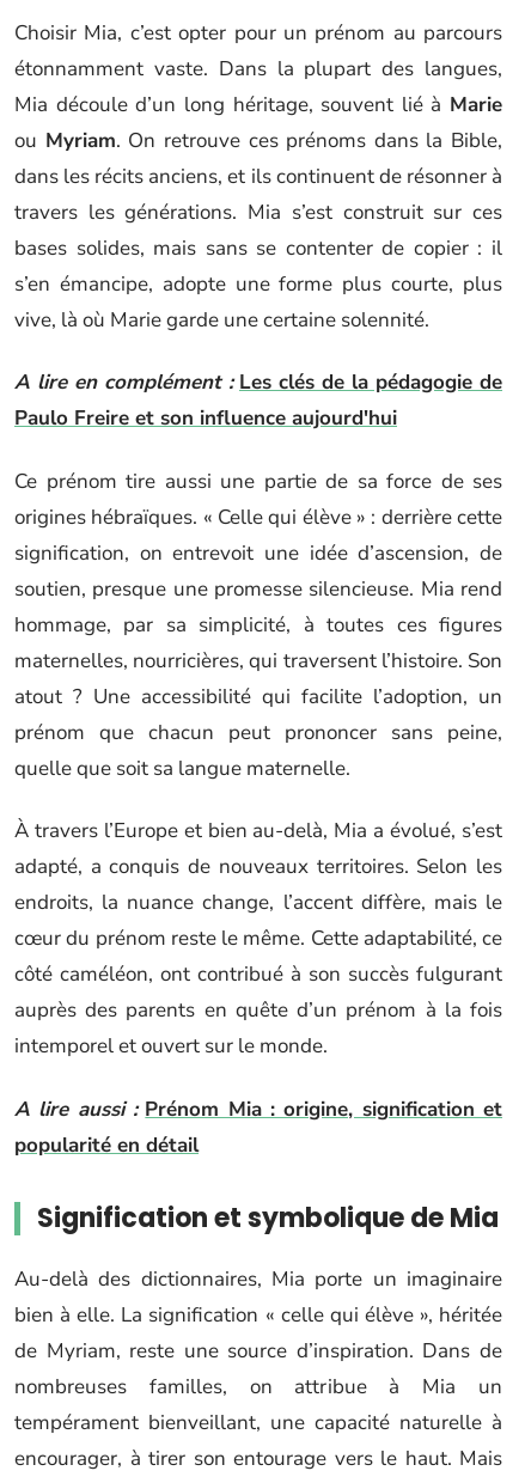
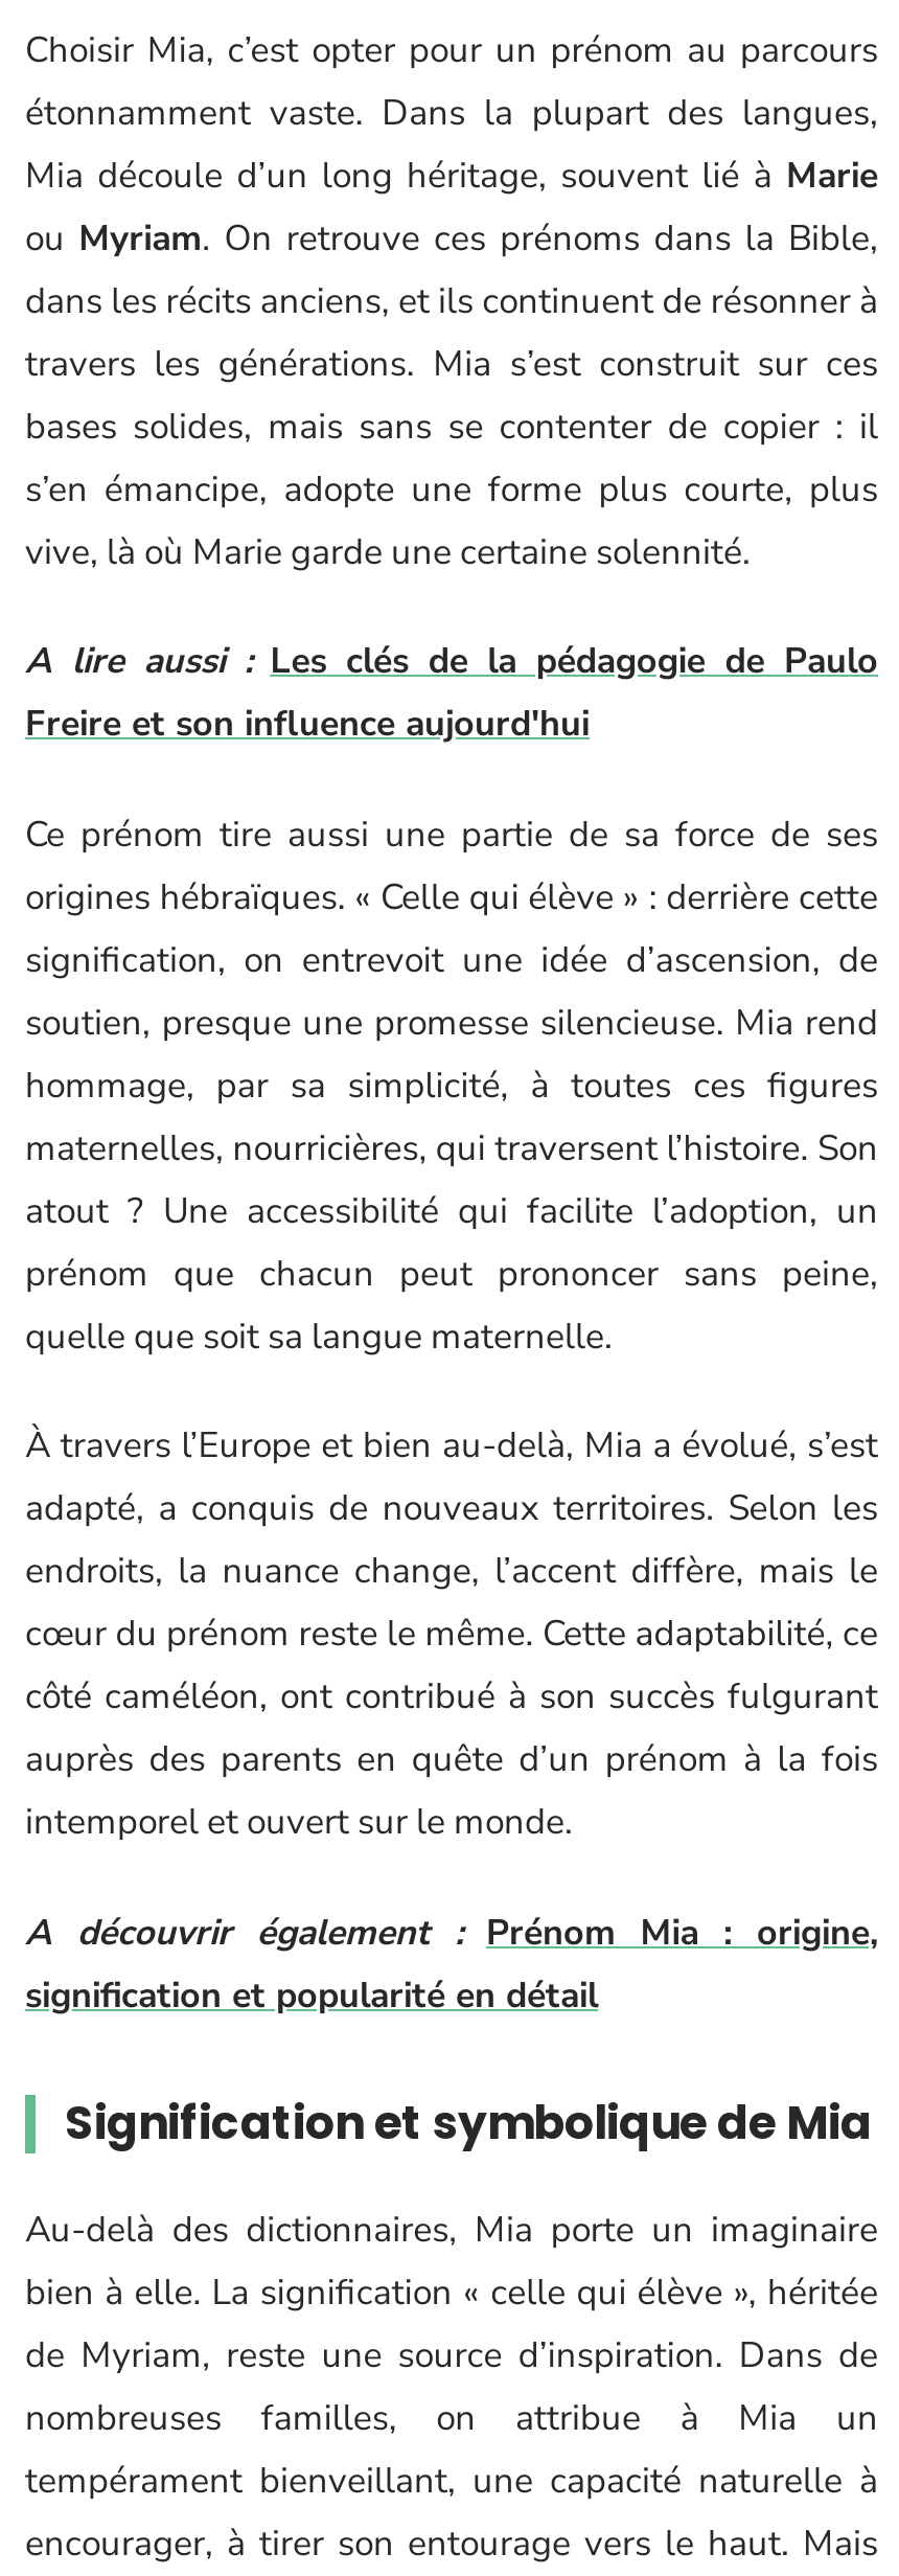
- A lire en complément : Les clés de la pédagogie de
- Paulo Freire et son influence aujourd'hui
+ A lire aussi : Les clés de la pédagogie de Paulo
+ Freire et son influence aujourd'hui

- A lire aussi : Prénom Mia : origine, signification et
- popularité en détail
+ A découvrir également : Prénom Mia : origine,
+ signification et popularité en détail
